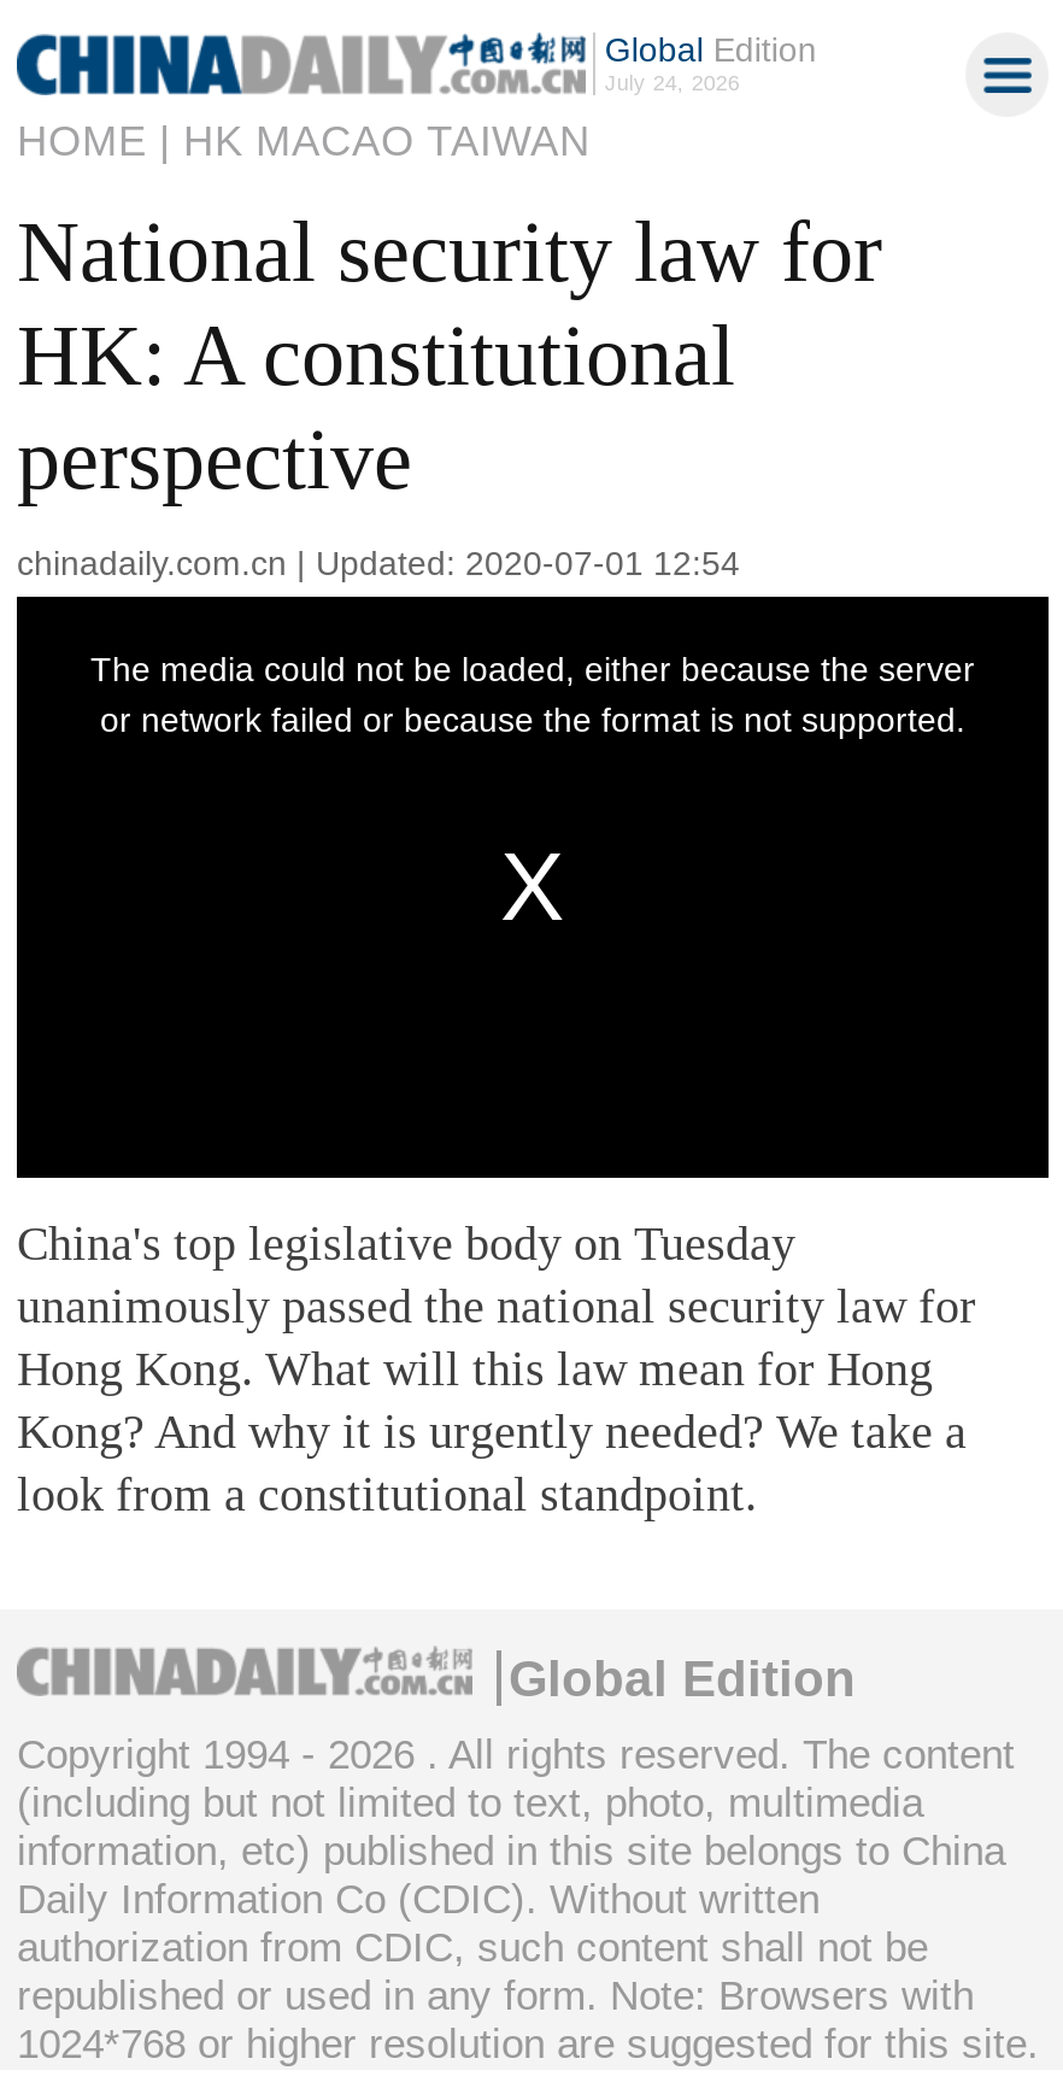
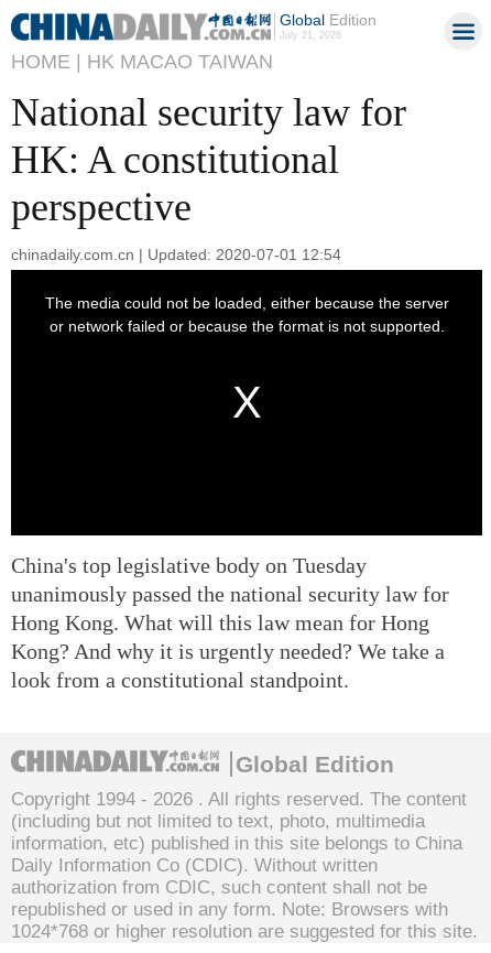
- July 24, 2026
+ July 21, 2026
